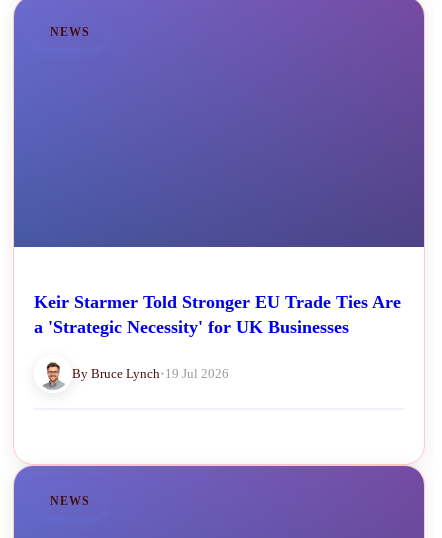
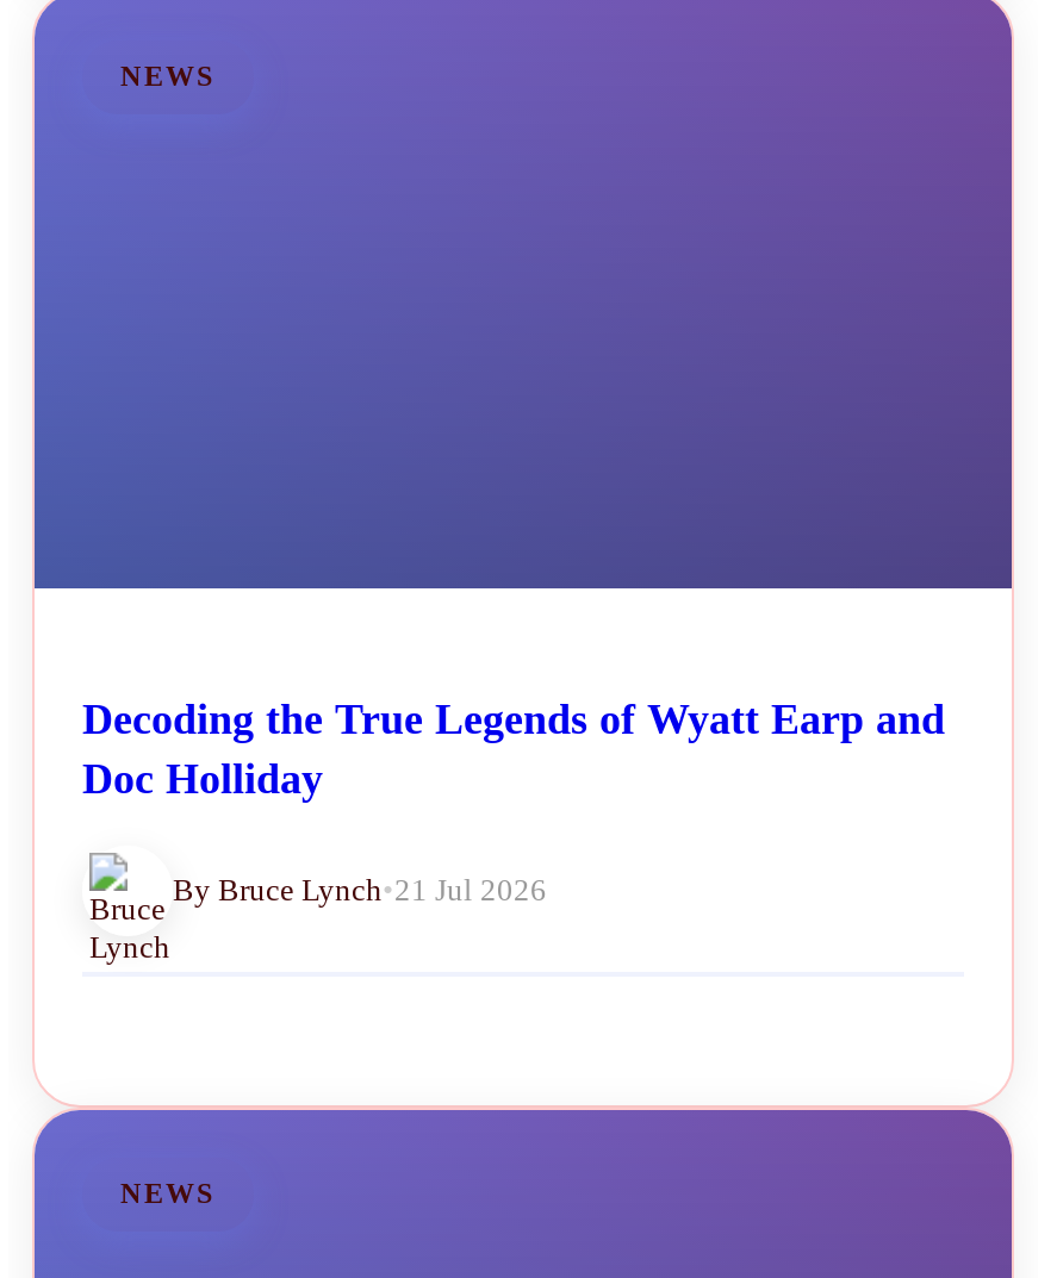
- Keir Starmer Told Stronger EU Trade Ties Are
- a 'Strategic Necessity' for UK Businesses
+ Decoding the True Legends of Wyatt Earp and
+ Doc Holliday

- [image]
- By Bruce Lynch • 19 Jul 2026
+ [image]
+ By Bruce Lynch • 21 Jul 2026
